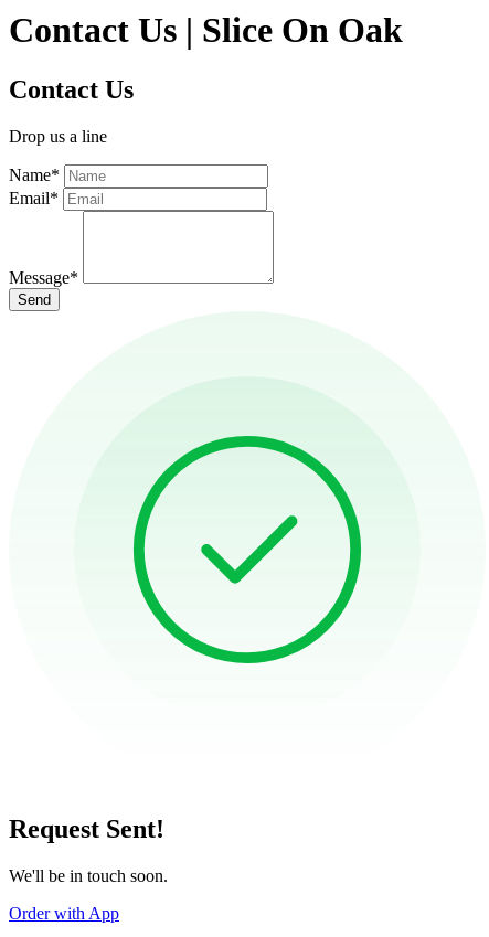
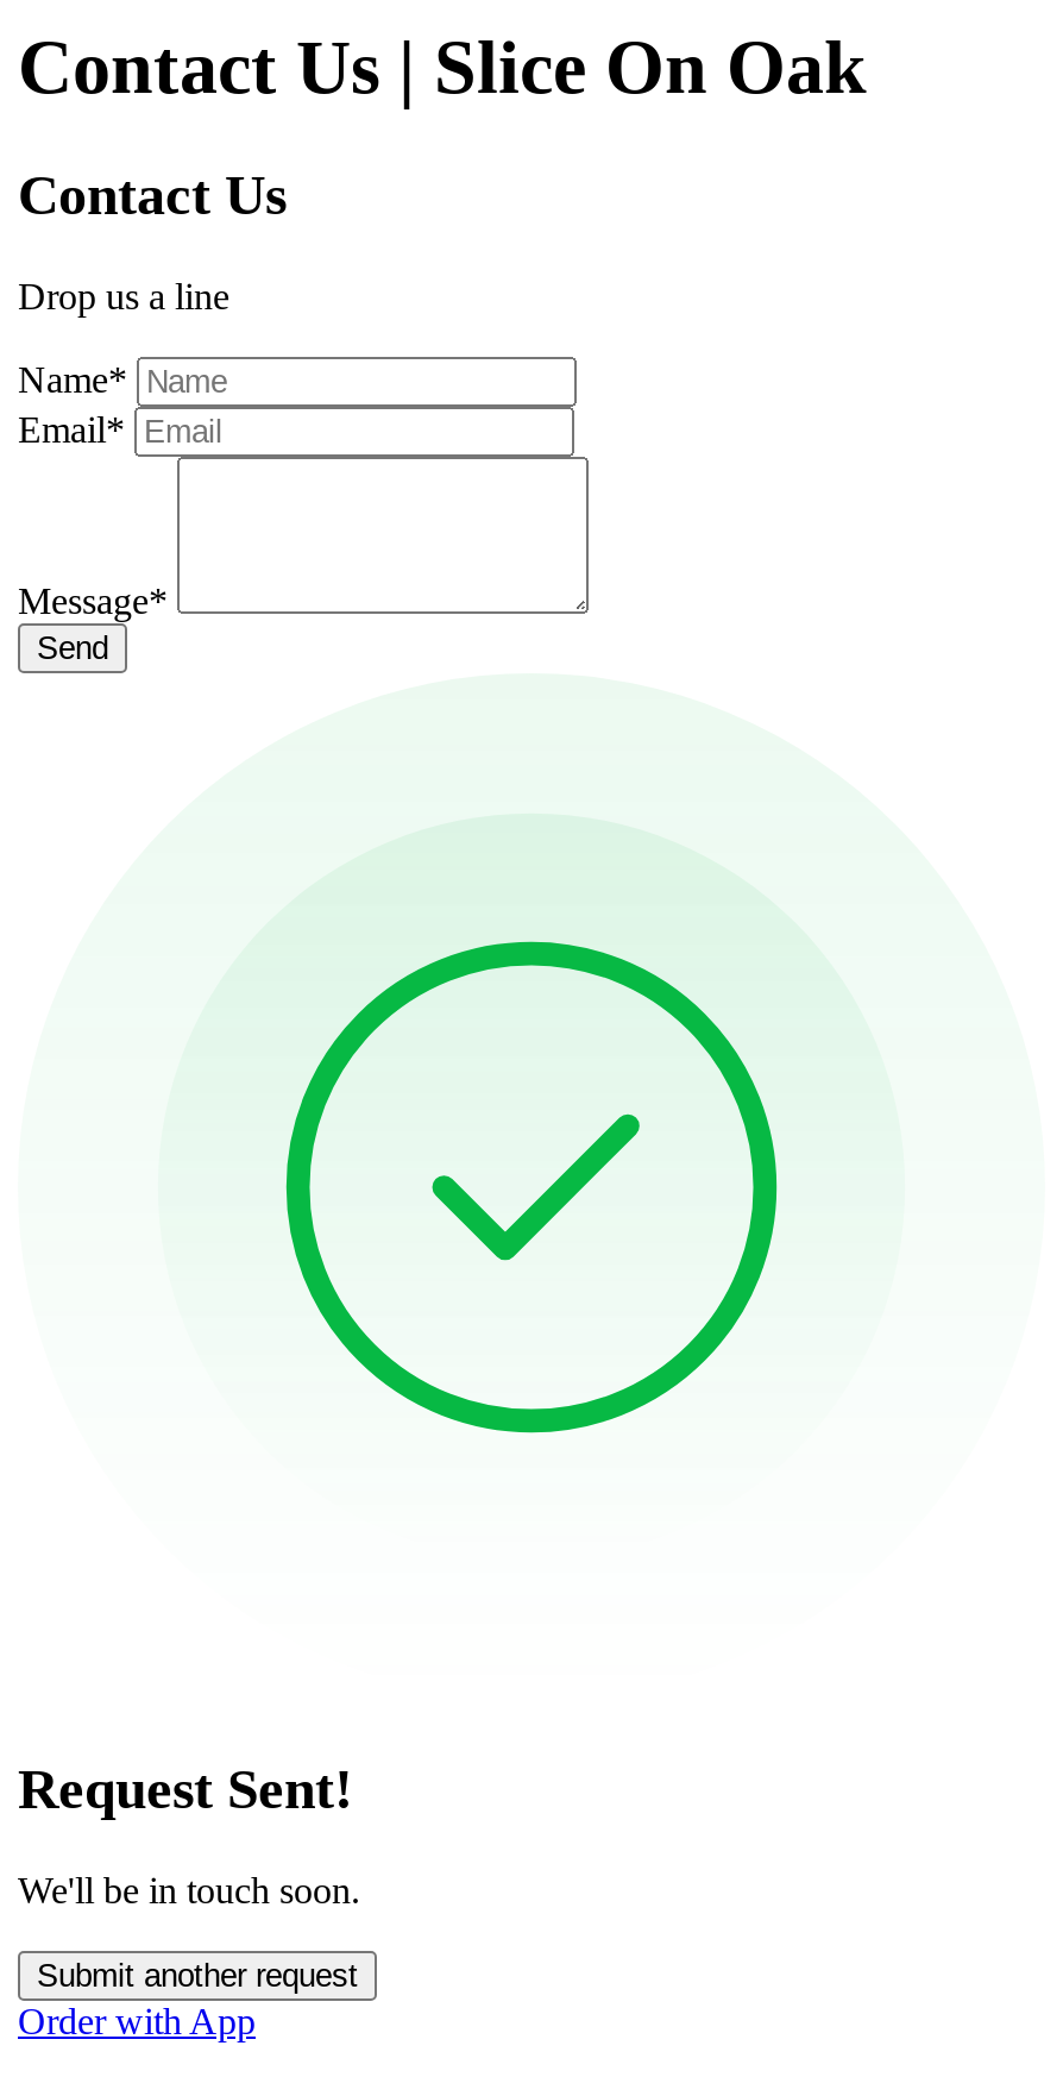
+ Submit another request
